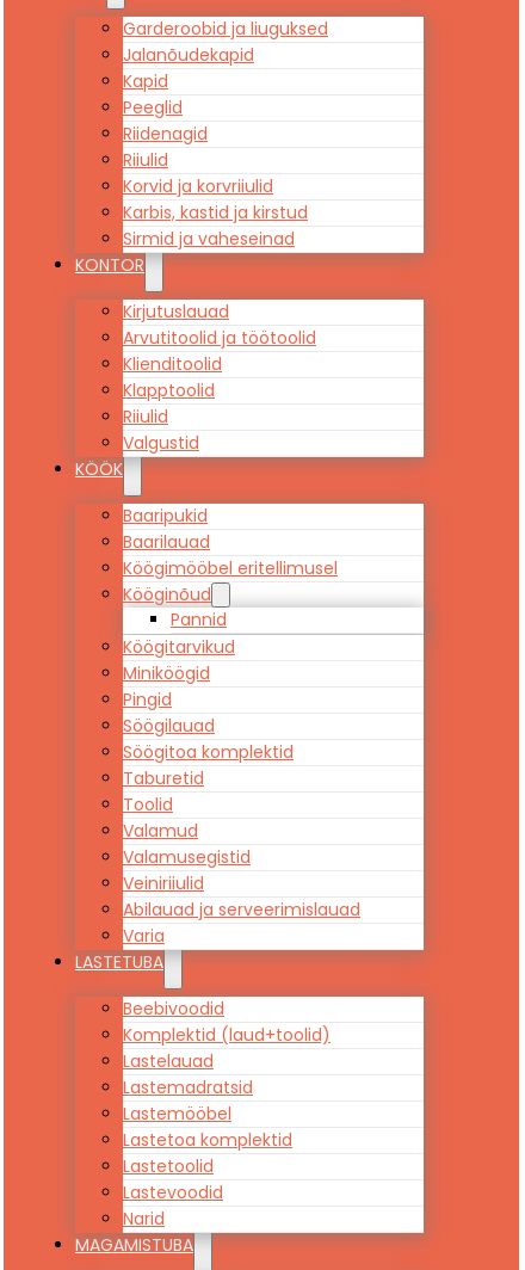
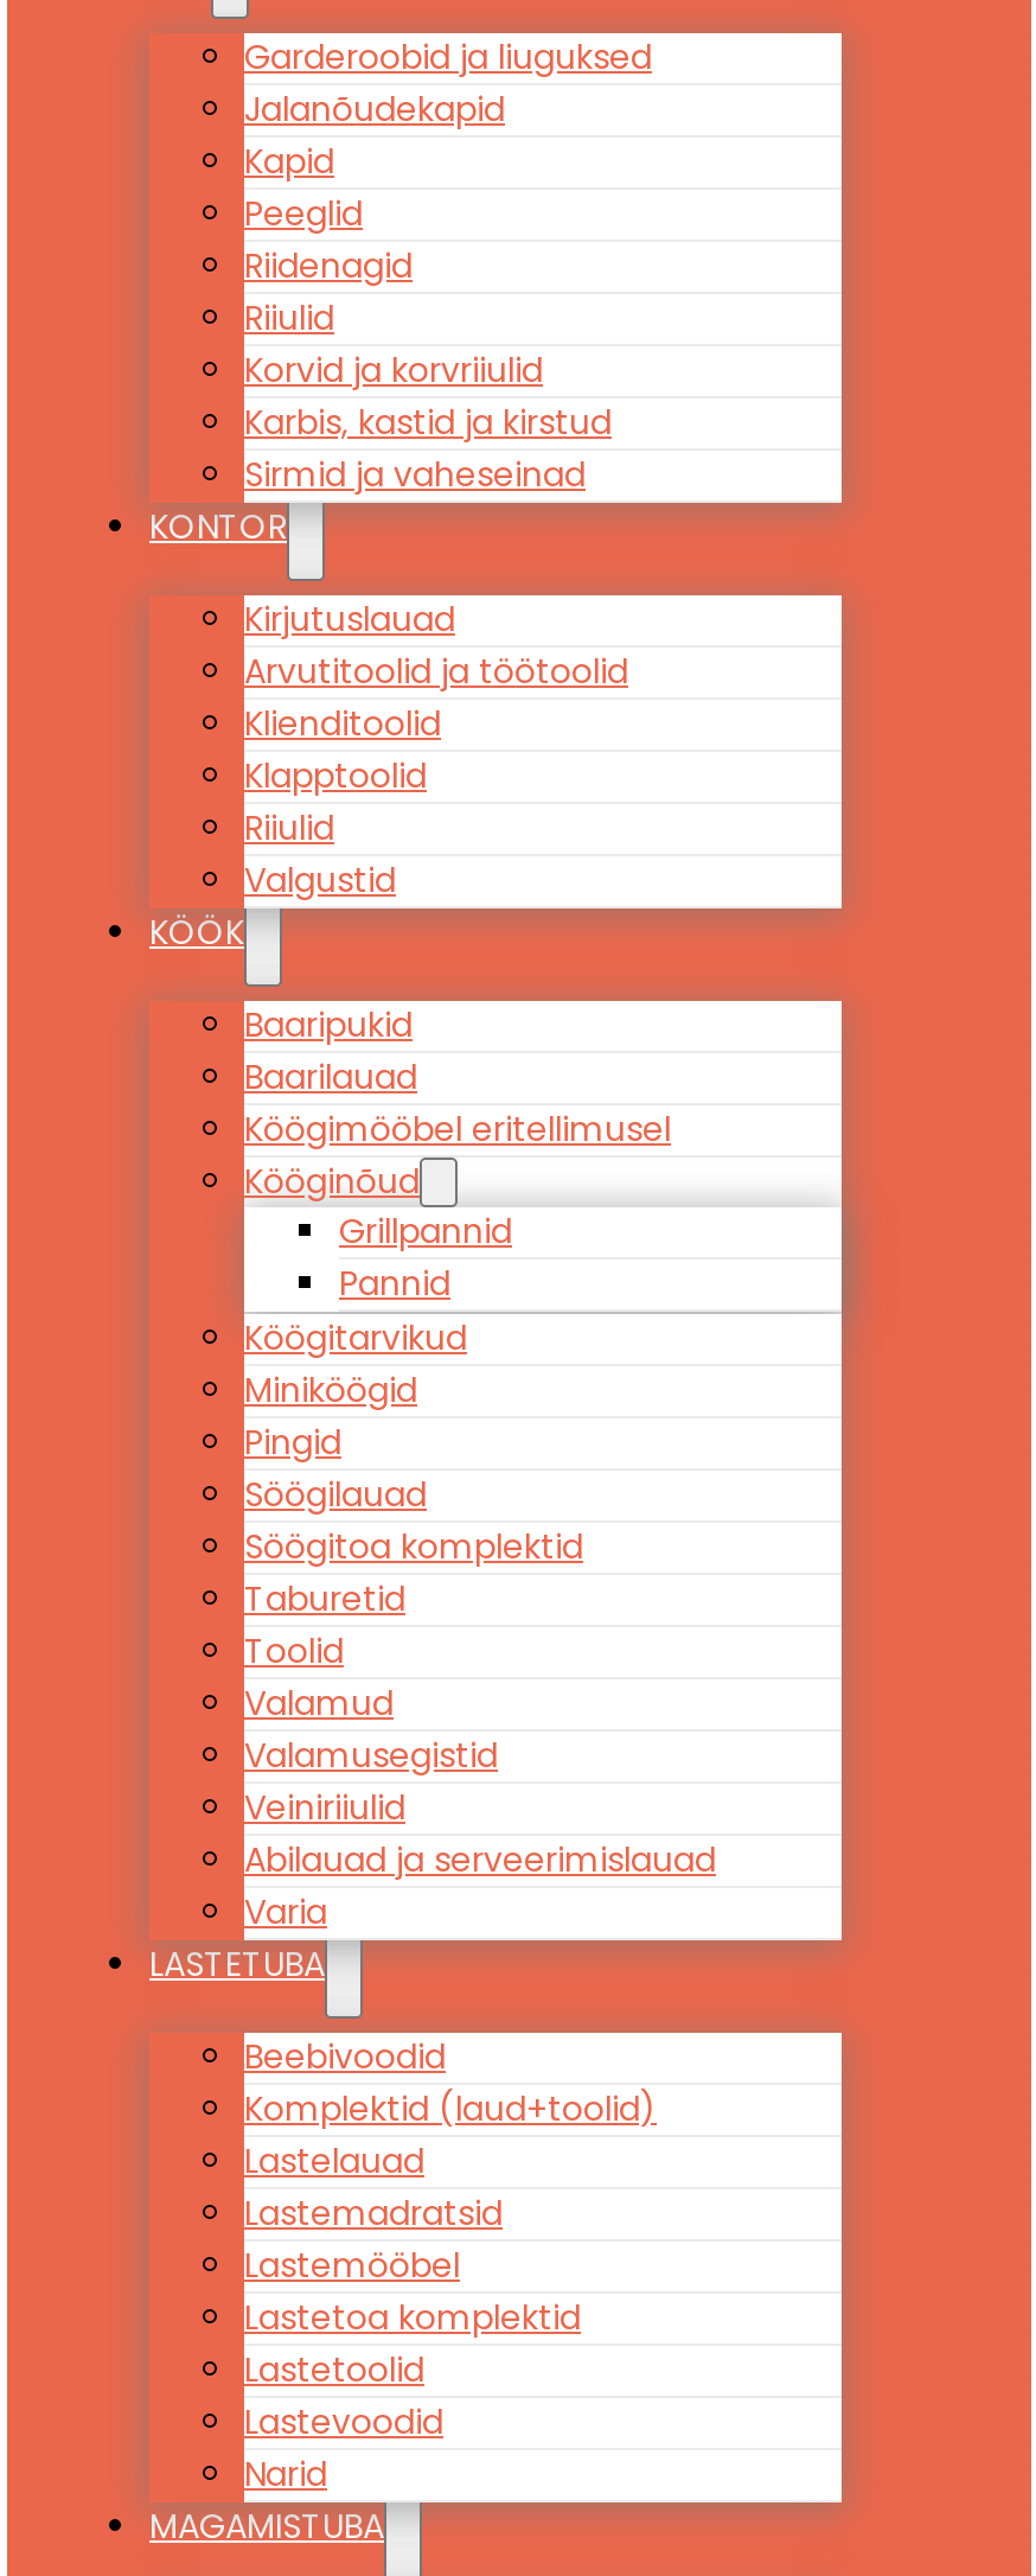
+ Grillpannid
